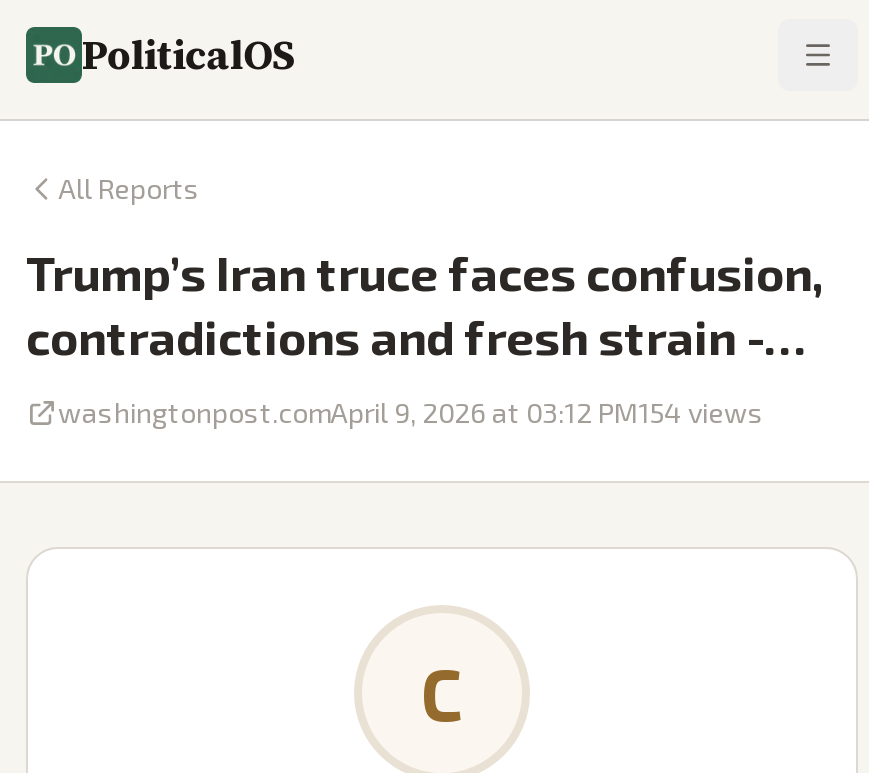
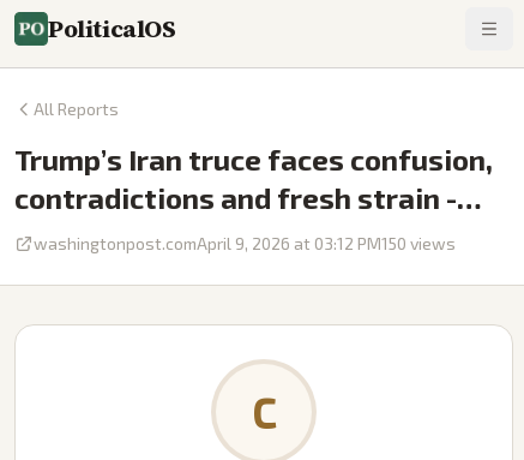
- washingtonpost.comApril 9, 2026 at 03:12 PM154 views
+ washingtonpost.comApril 9, 2026 at 03:12 PM150 views
